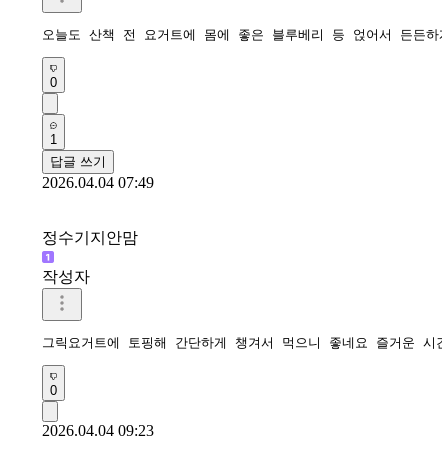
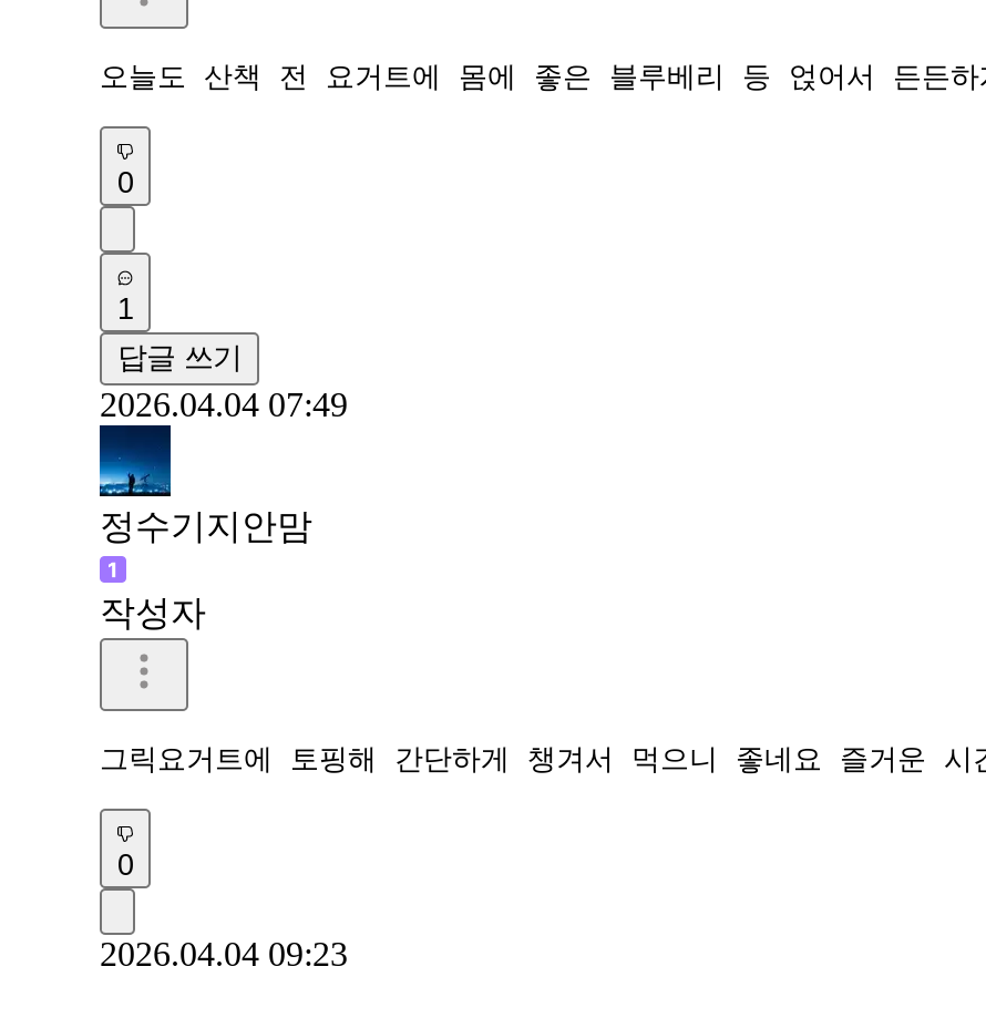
+ [image]
